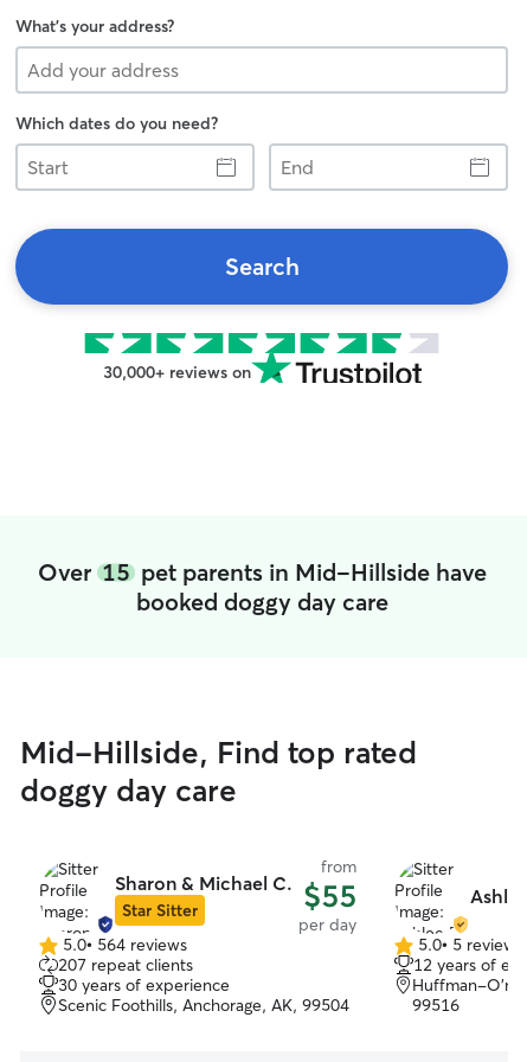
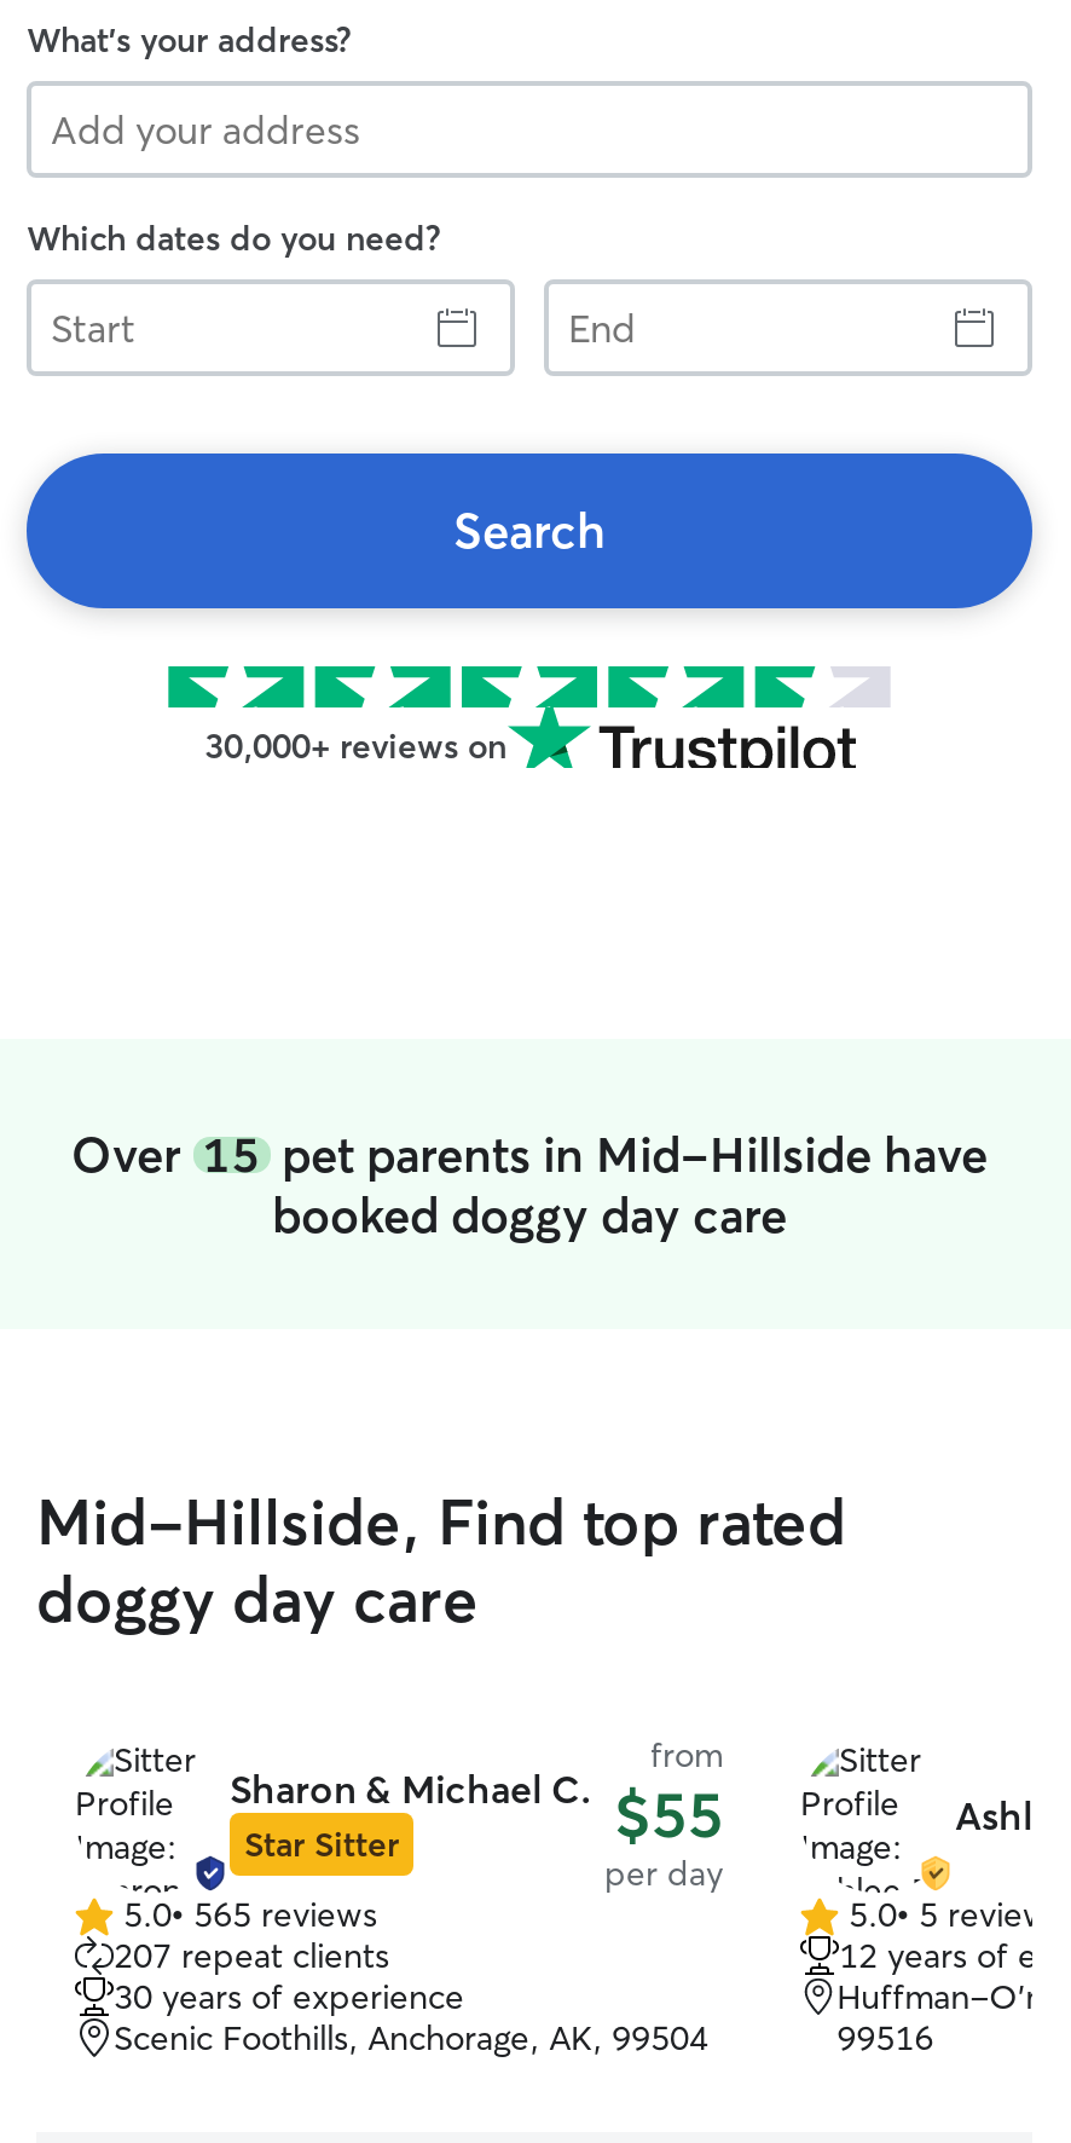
- 5.0• 564 reviews
+ 5.0• 565 reviews
